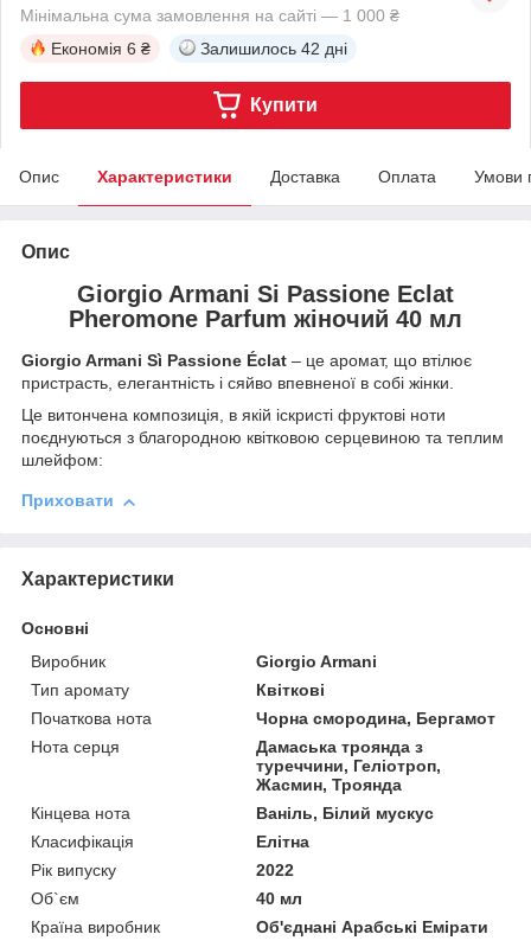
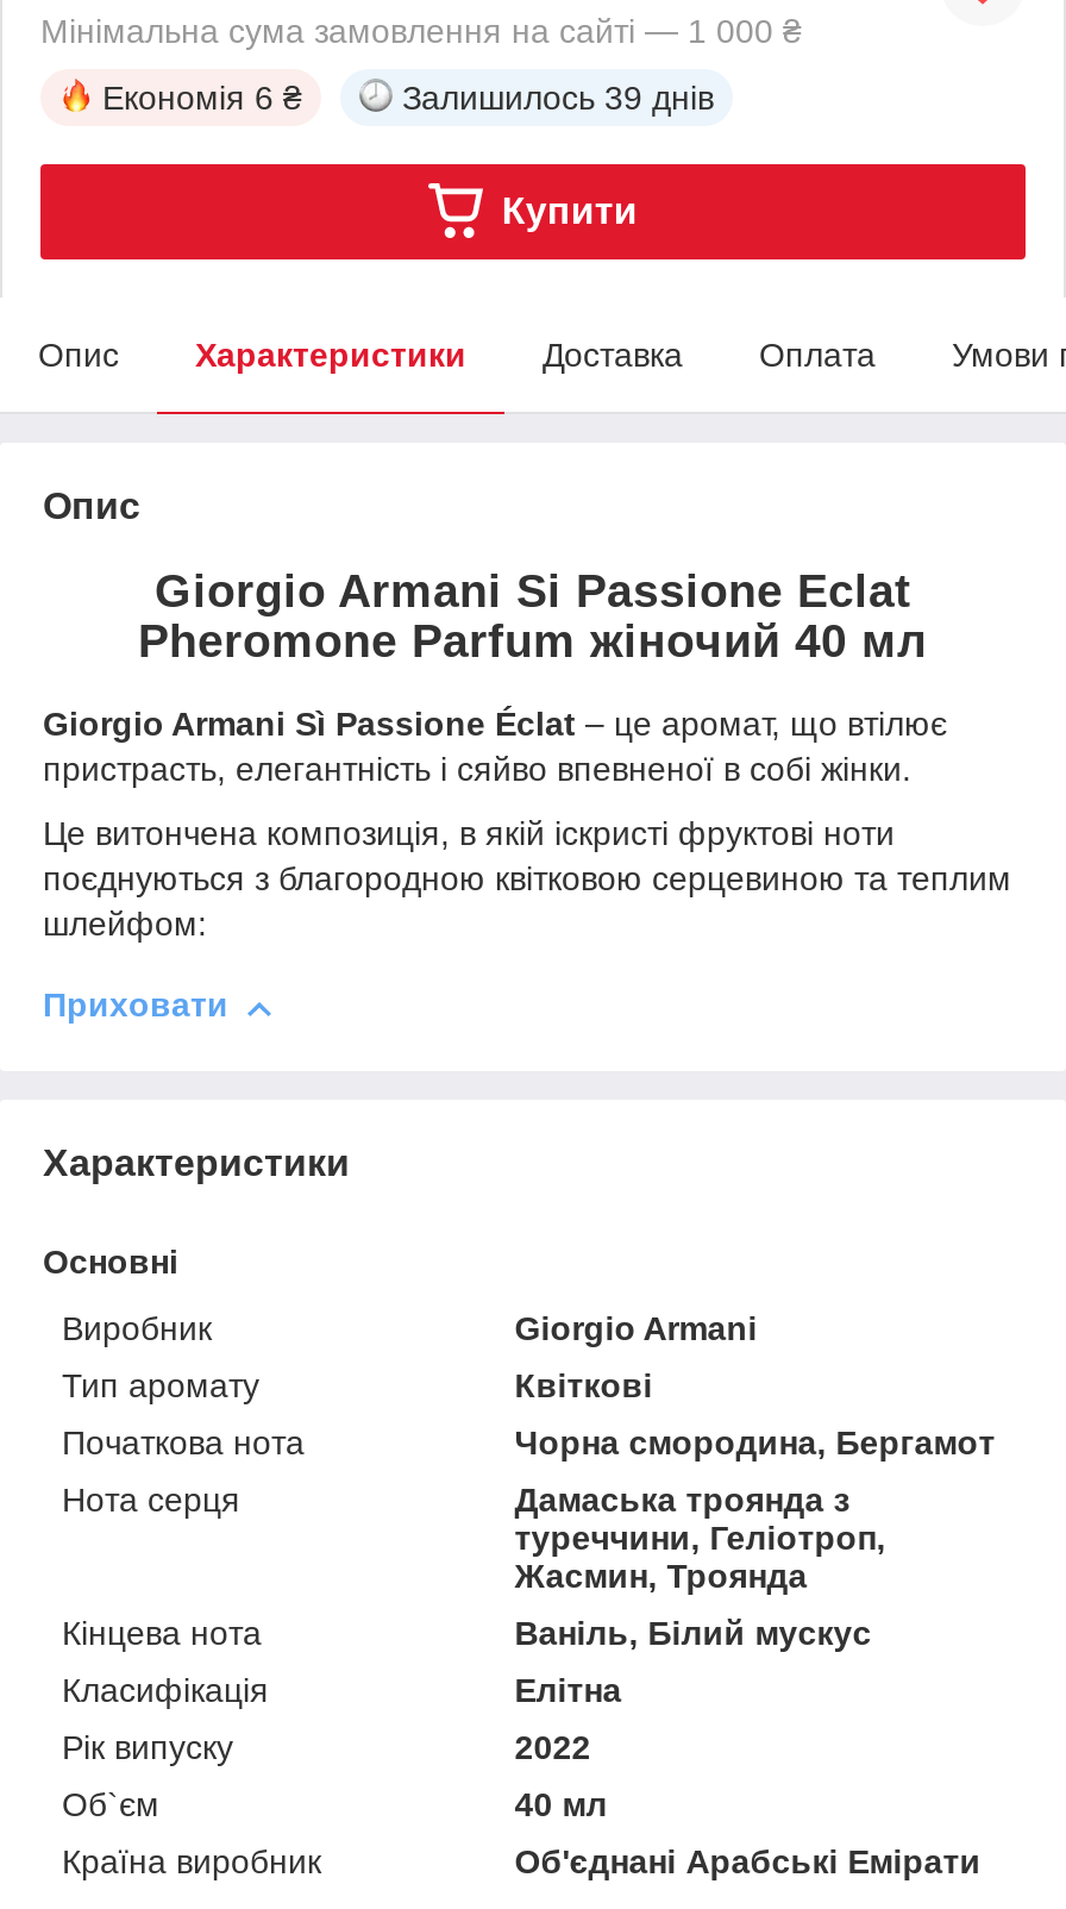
- Залишилось 42 дні
+ Залишилось 39 днів
